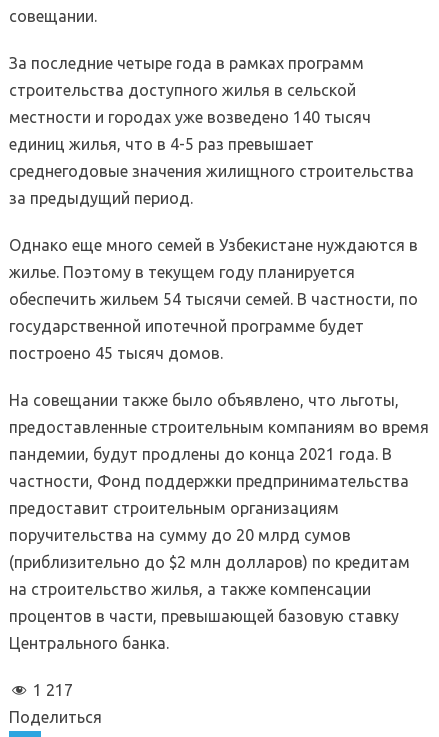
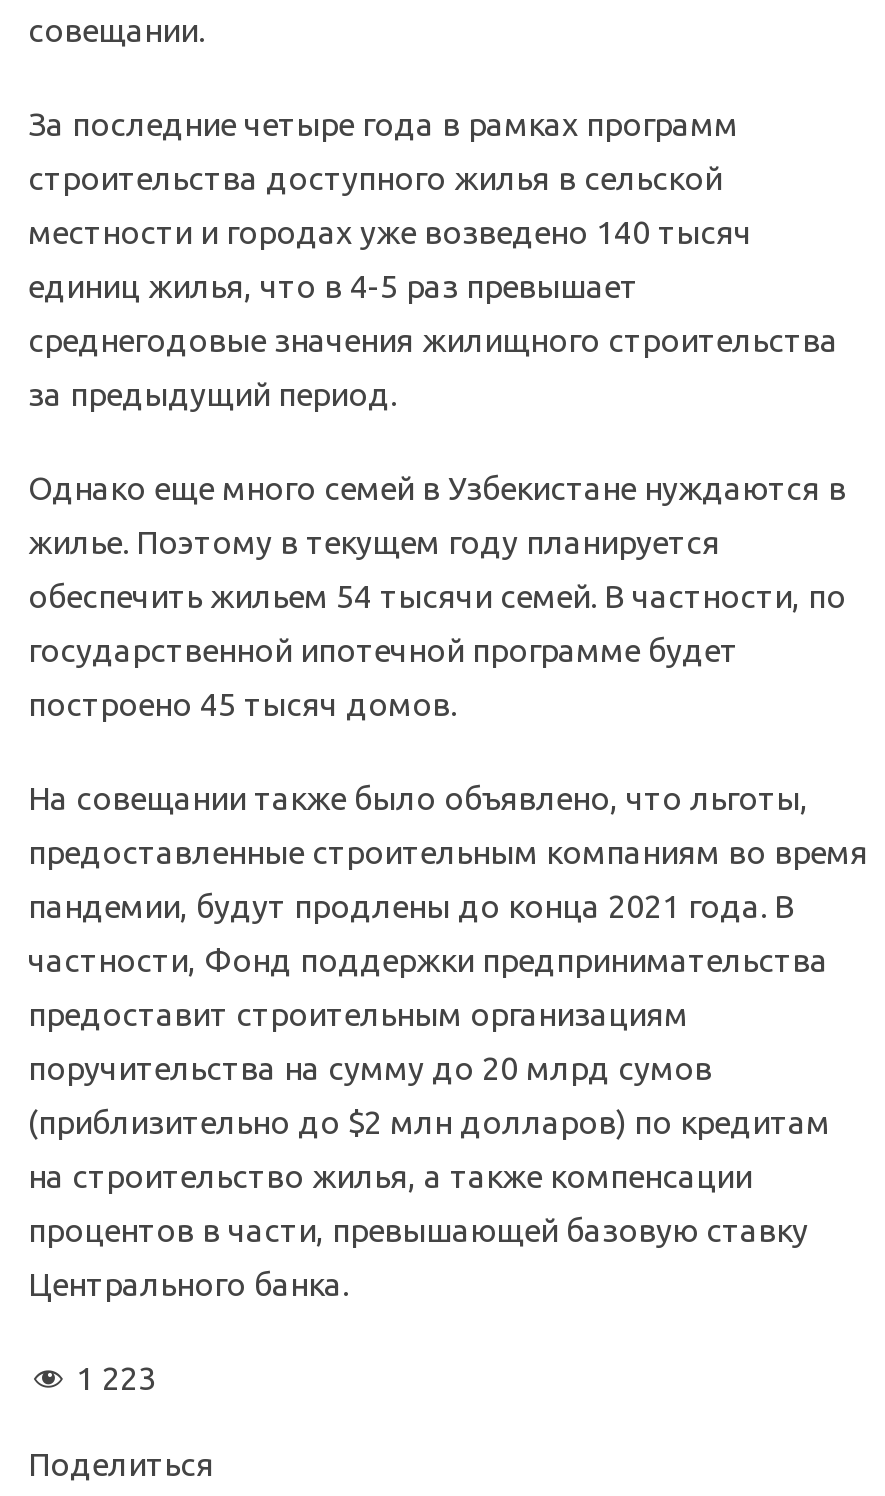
- 1 217
+ 1 223
